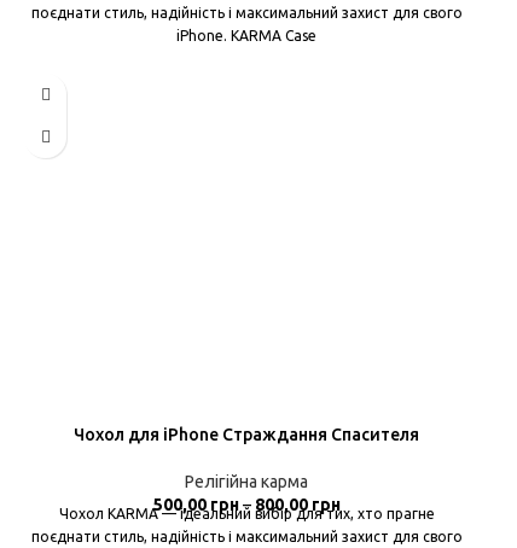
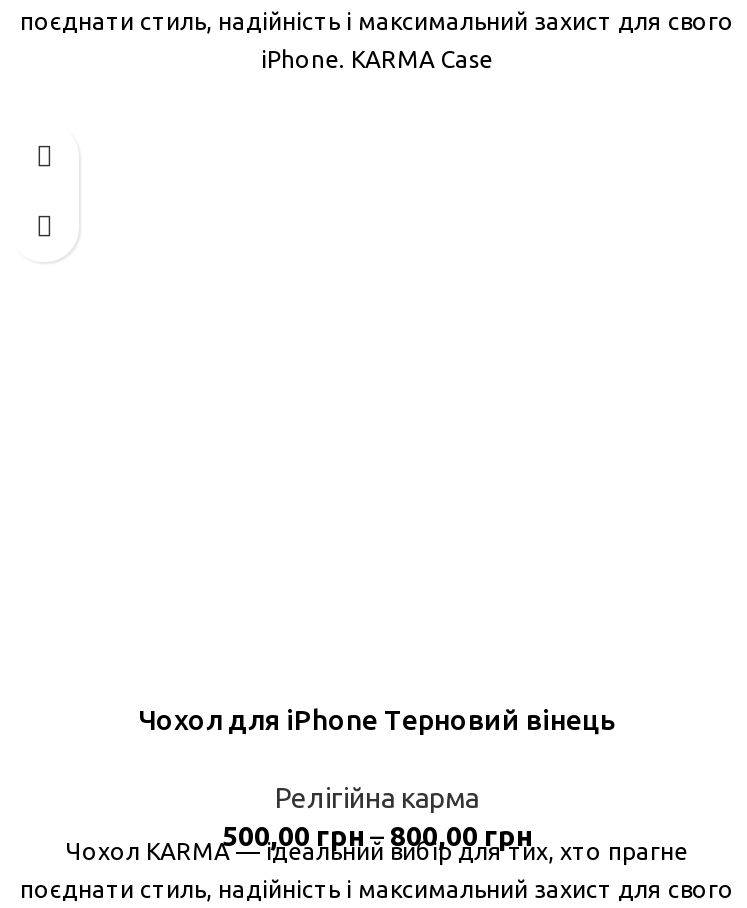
- Чохол для iPhone Страждання Спасителя
+ Чохол для iPhone Терновий вінець
